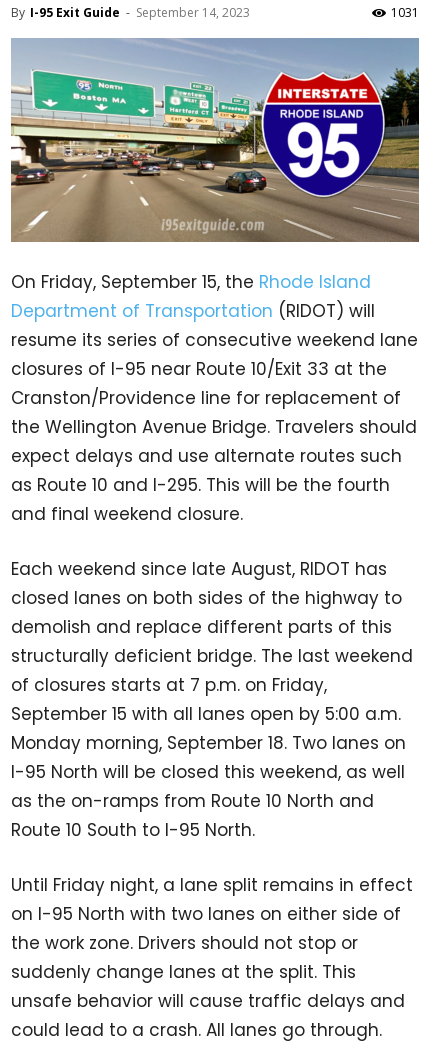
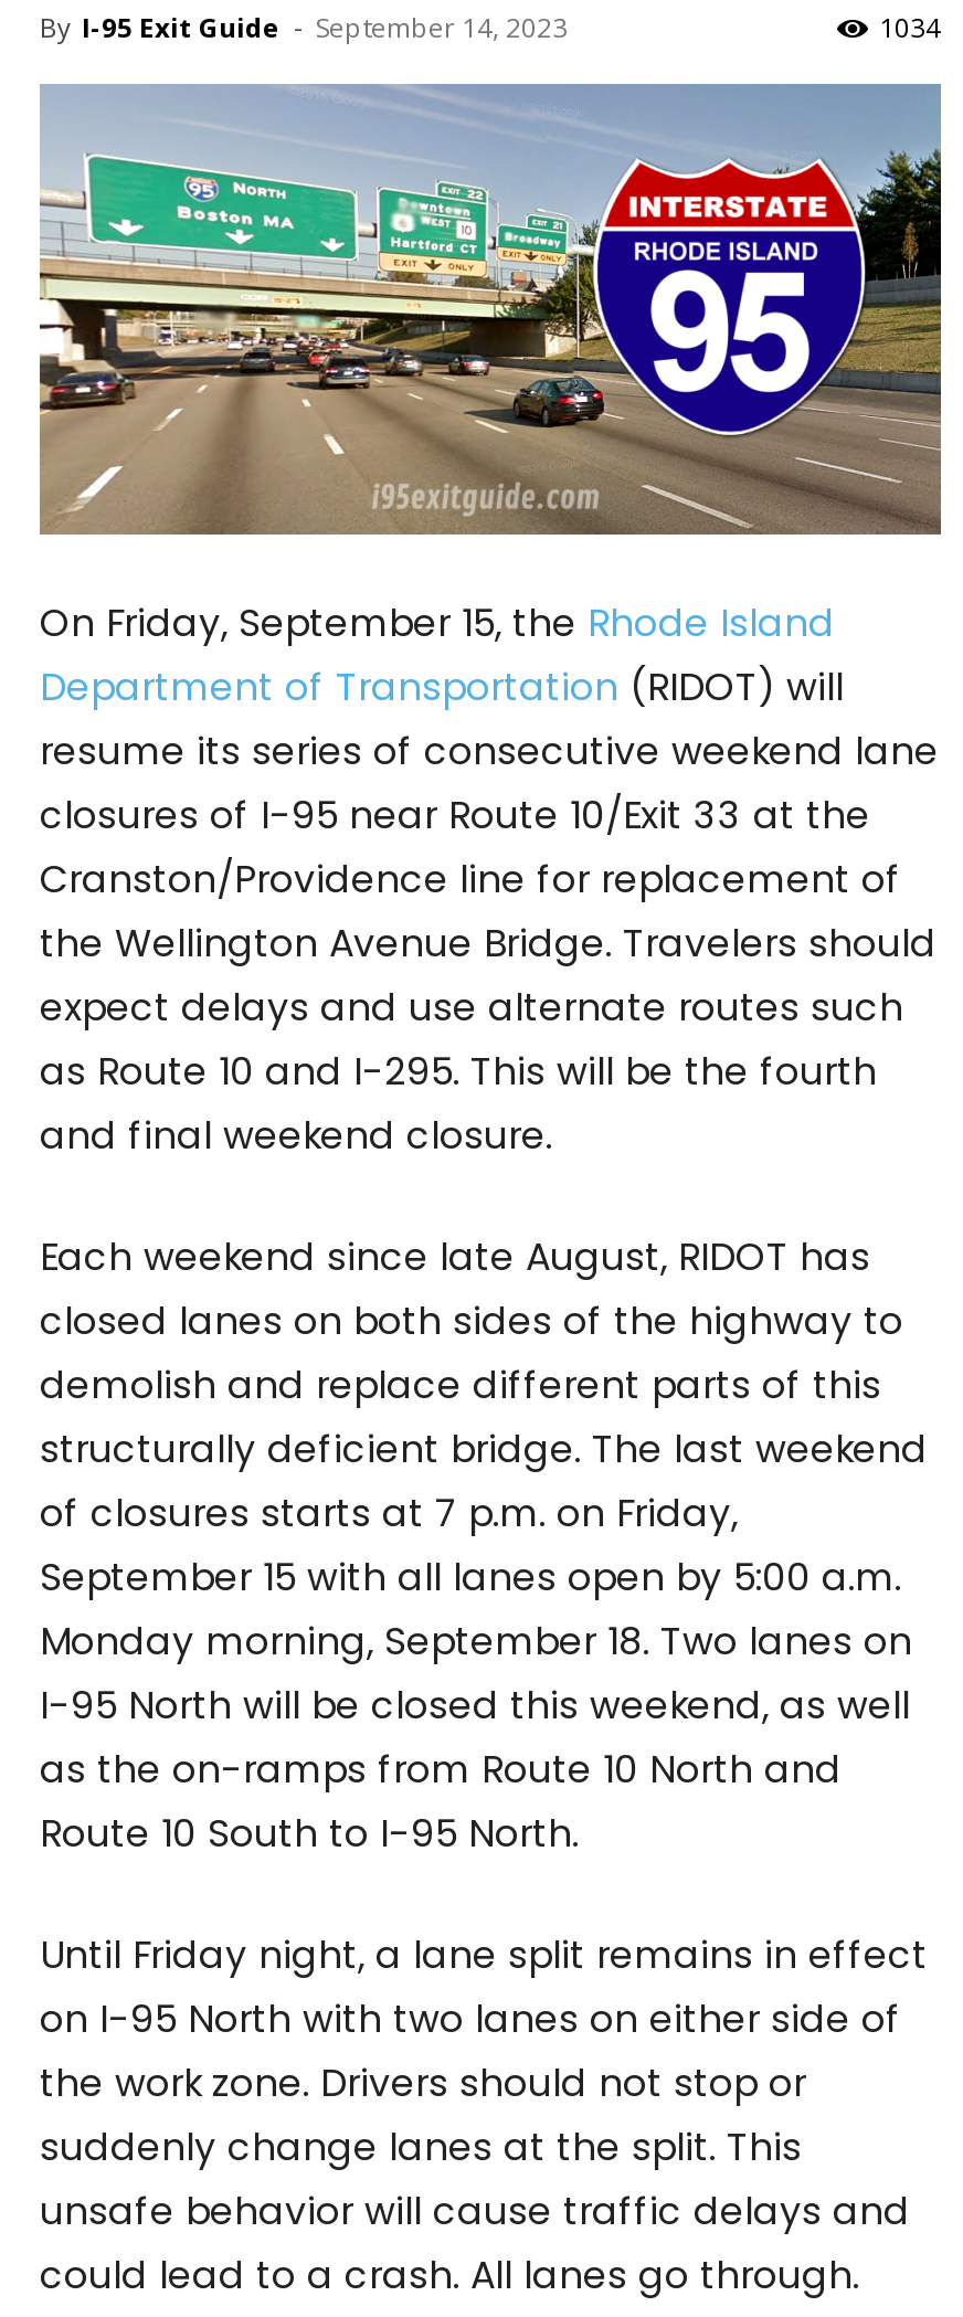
- 1031
+ 1034
